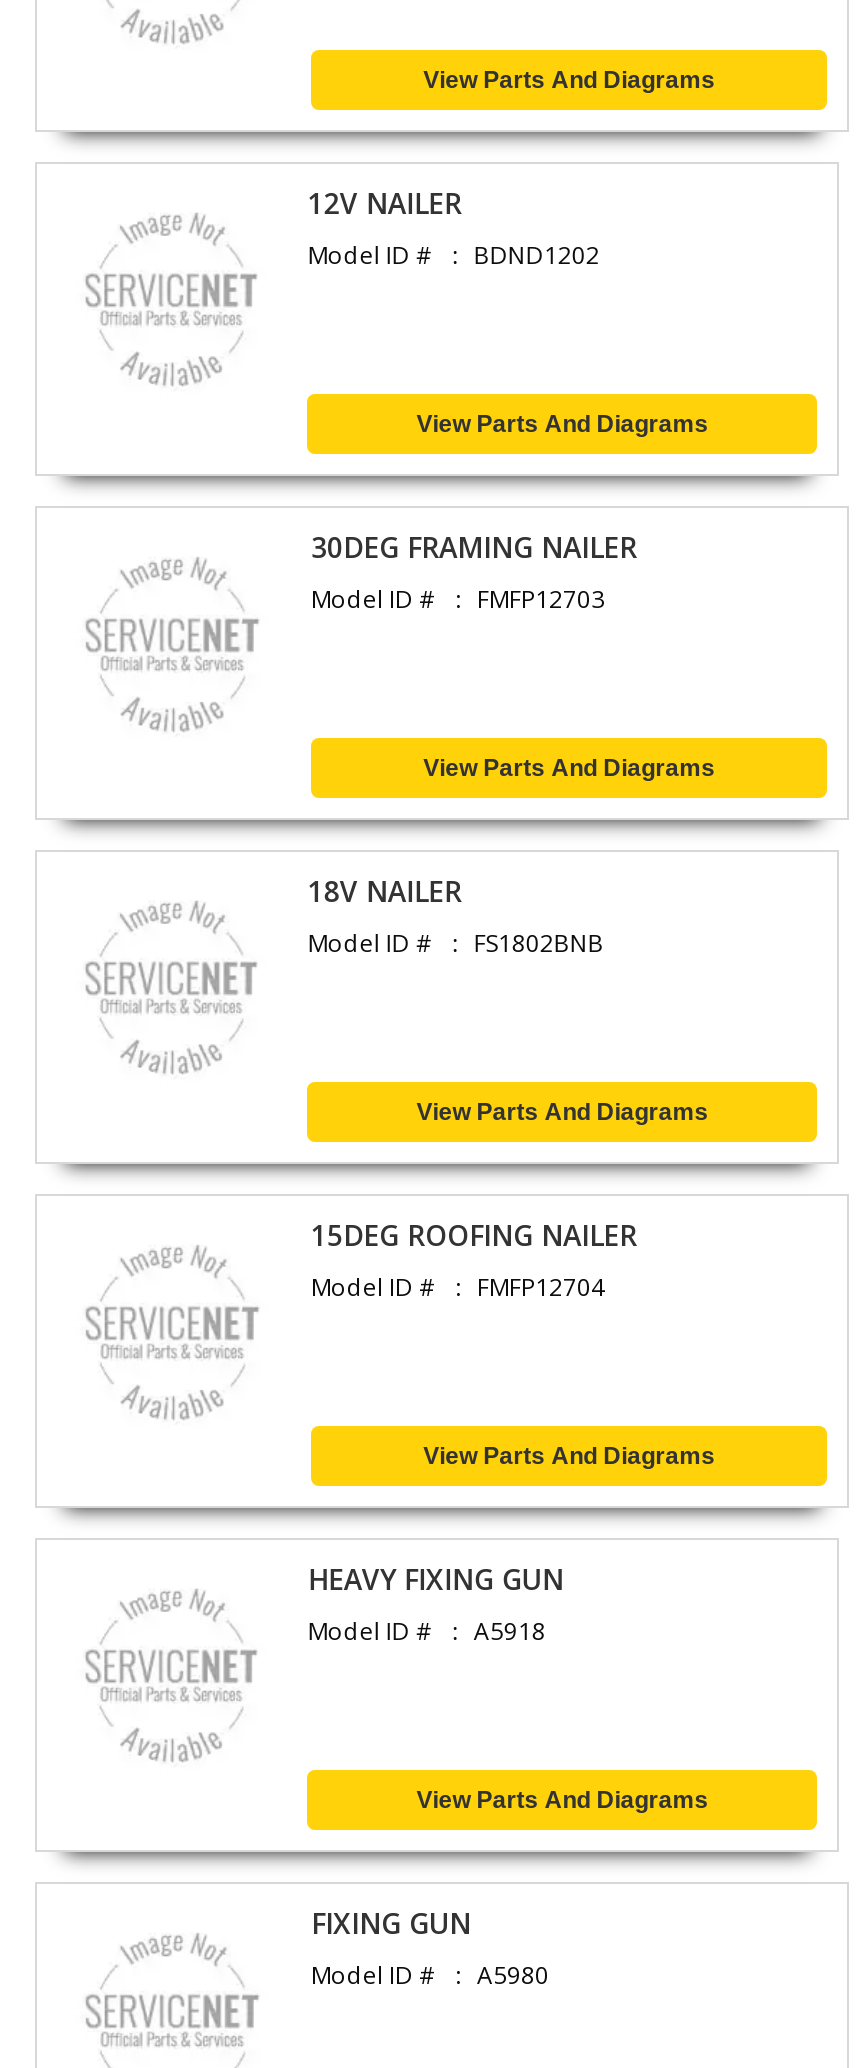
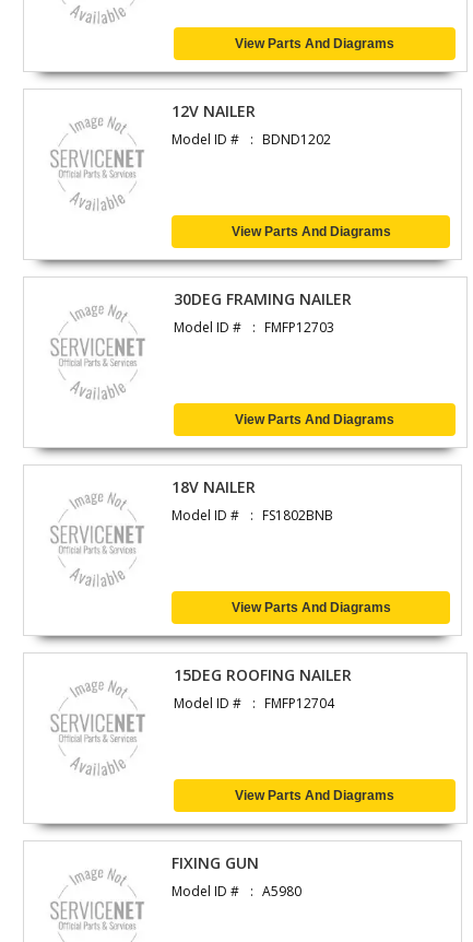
- HEAVY FIXING GUN
- Model ID #
- A5918

- View Parts And Diagrams
